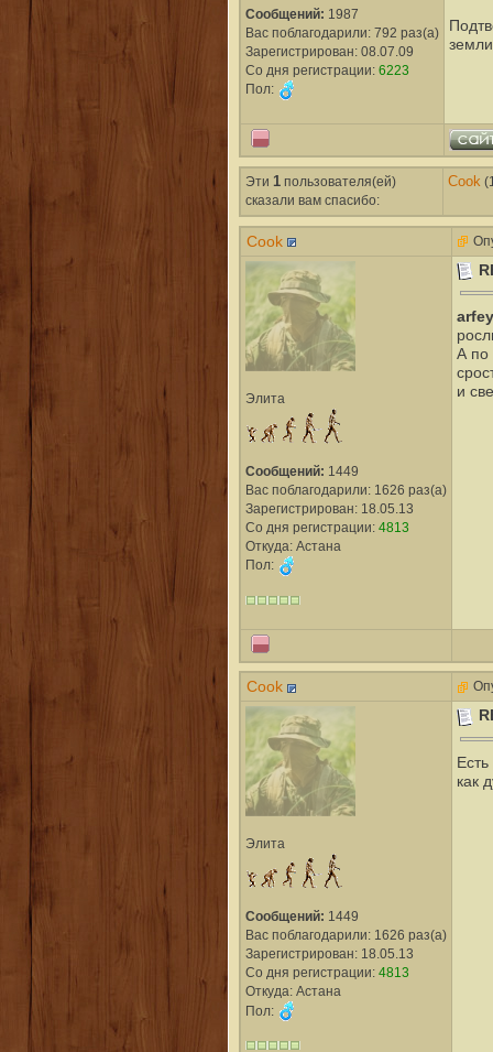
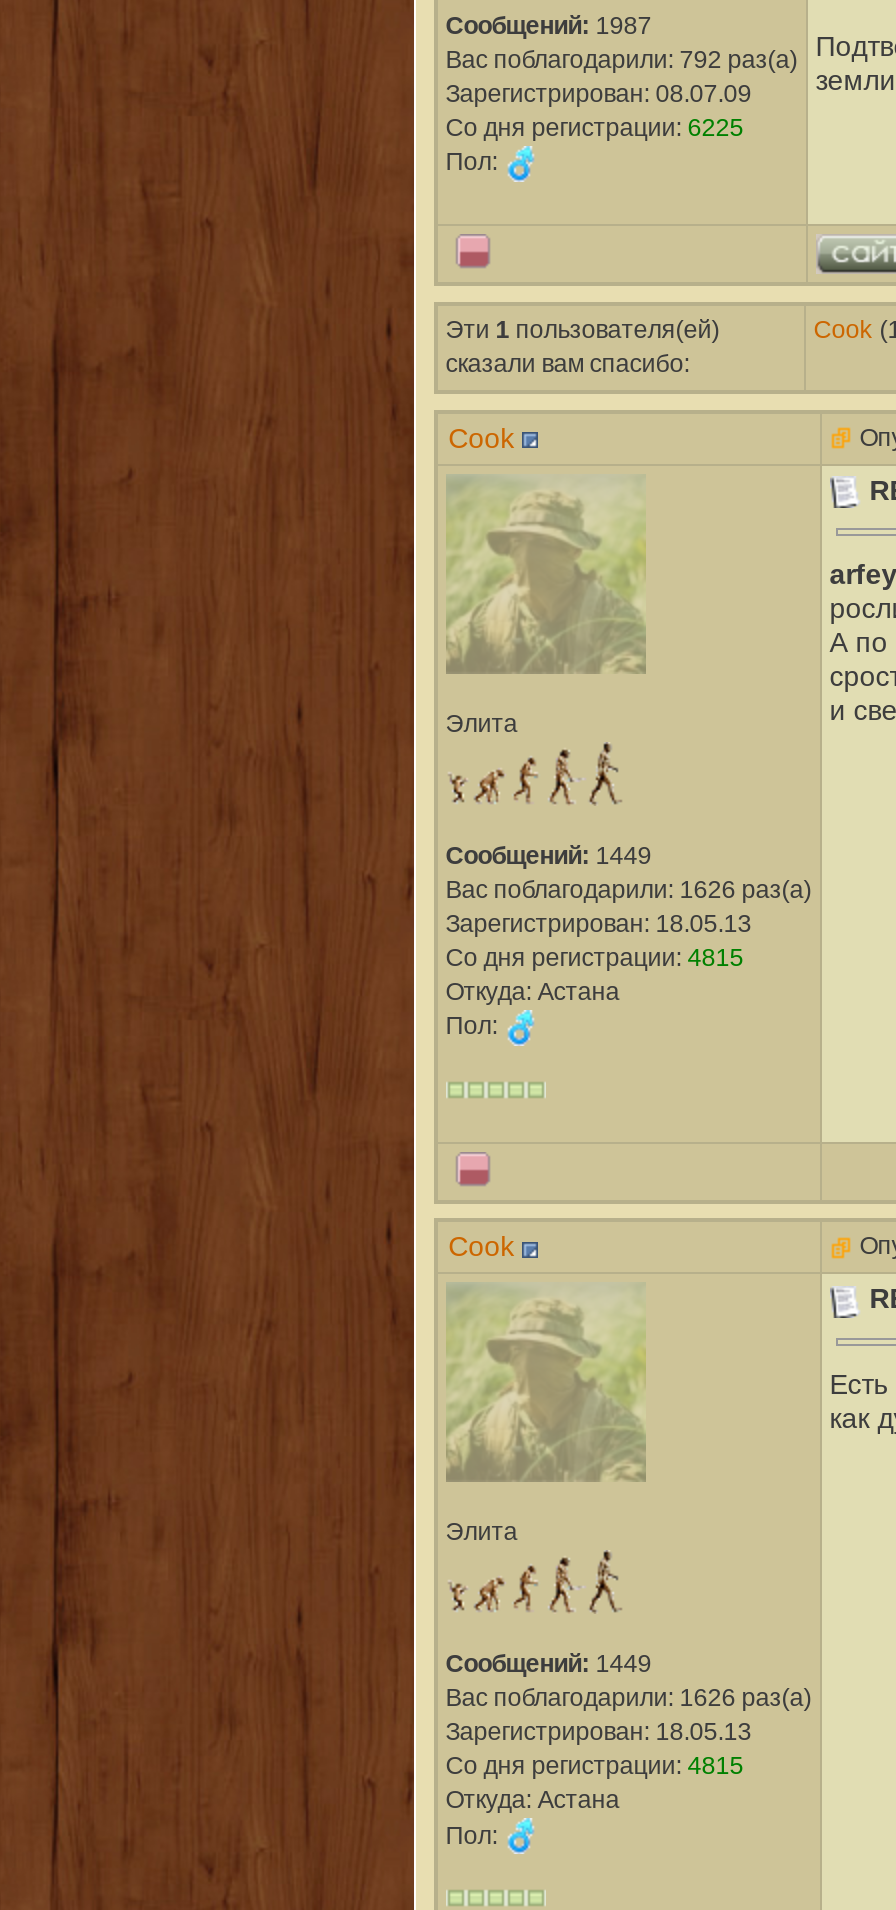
- Со дня регистрации: 6223
+ Со дня регистрации: 6225

- Со дня регистрации: 4813
+ Со дня регистрации: 4815

- Со дня регистрации: 4813
+ Со дня регистрации: 4815
